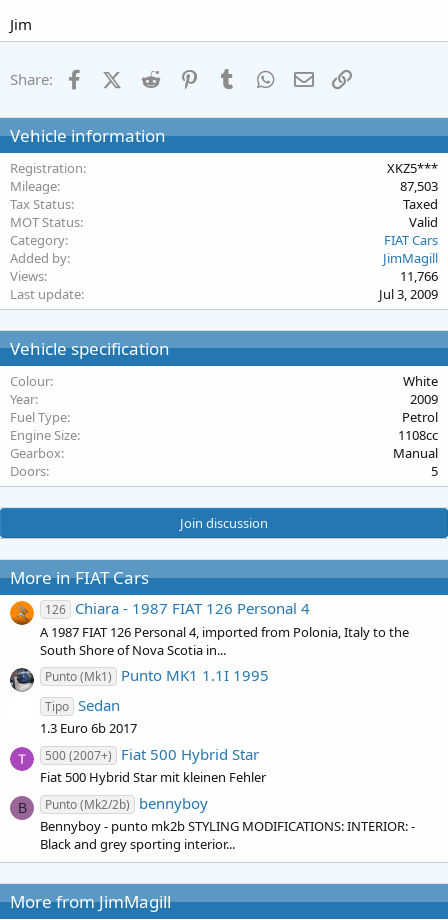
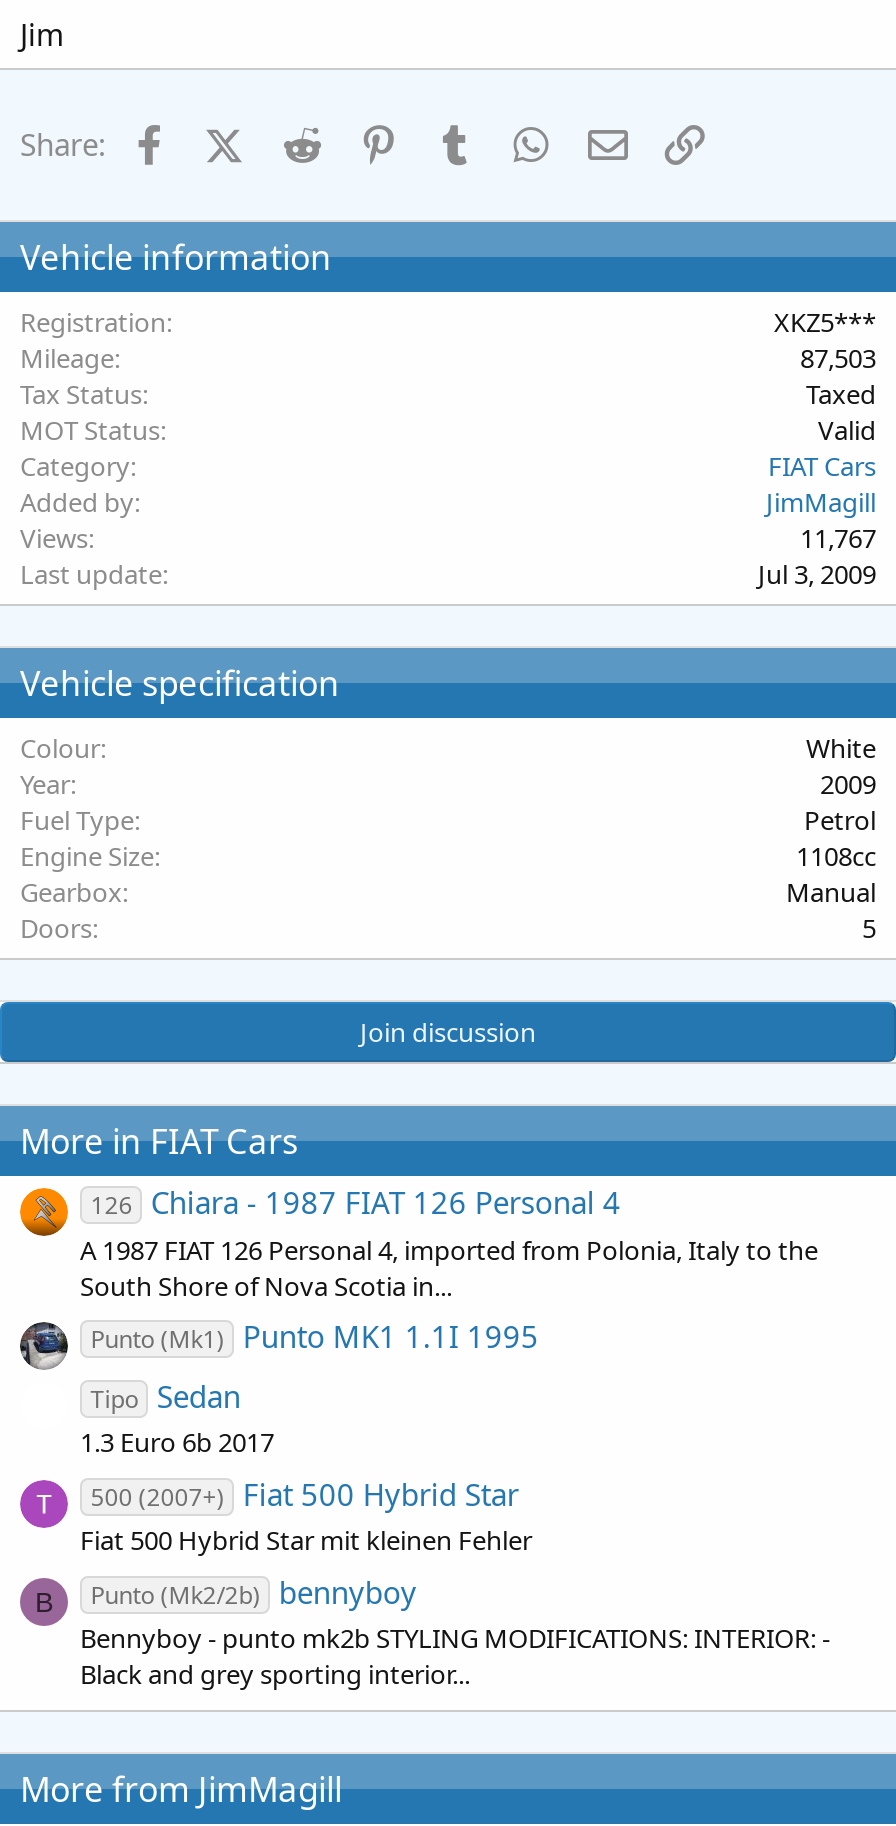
- 11,766
+ 11,767
